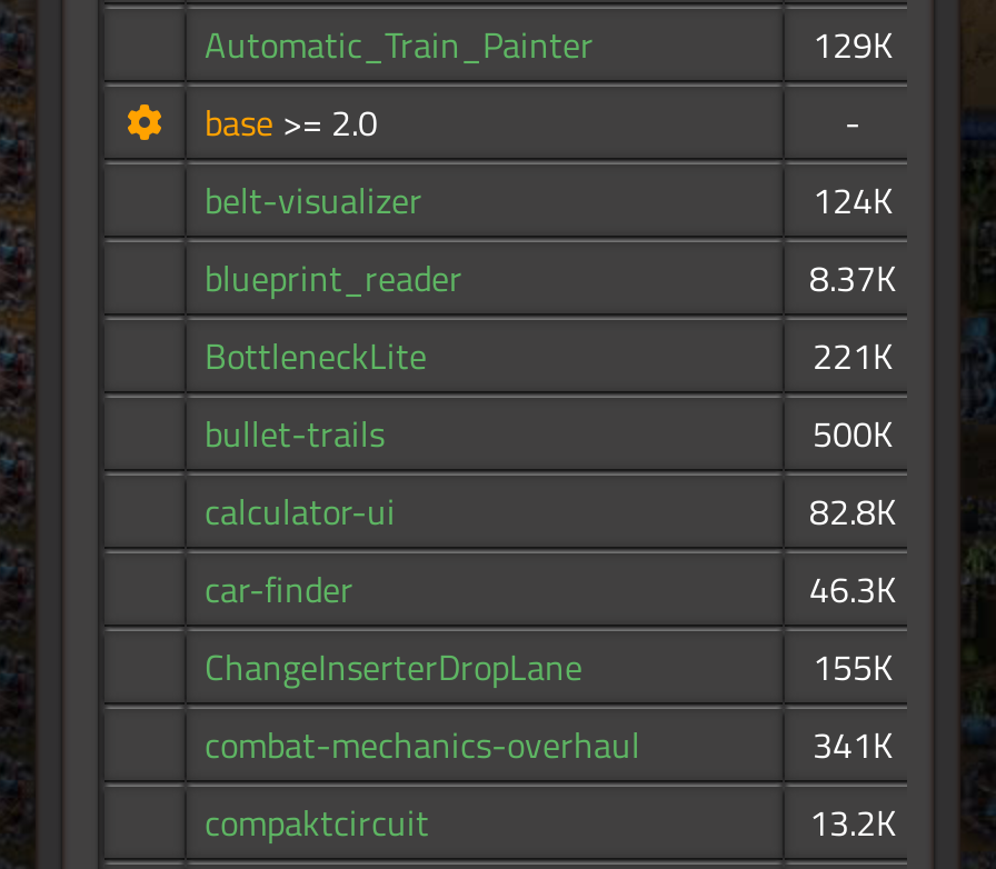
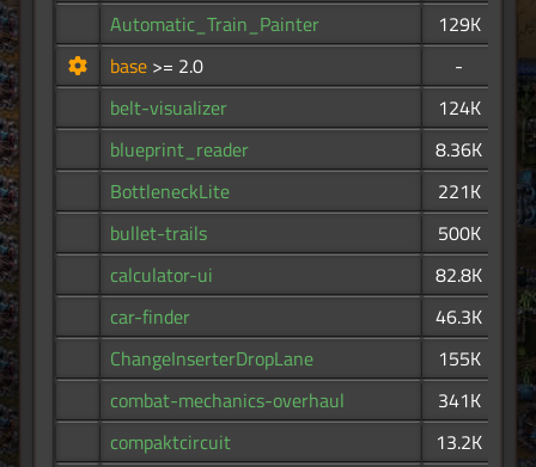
- 8.37K
+ 8.36K
